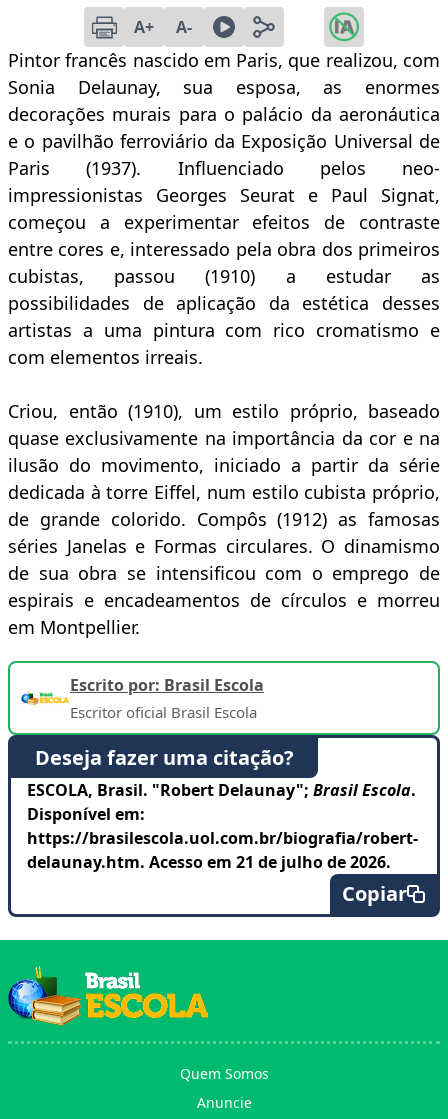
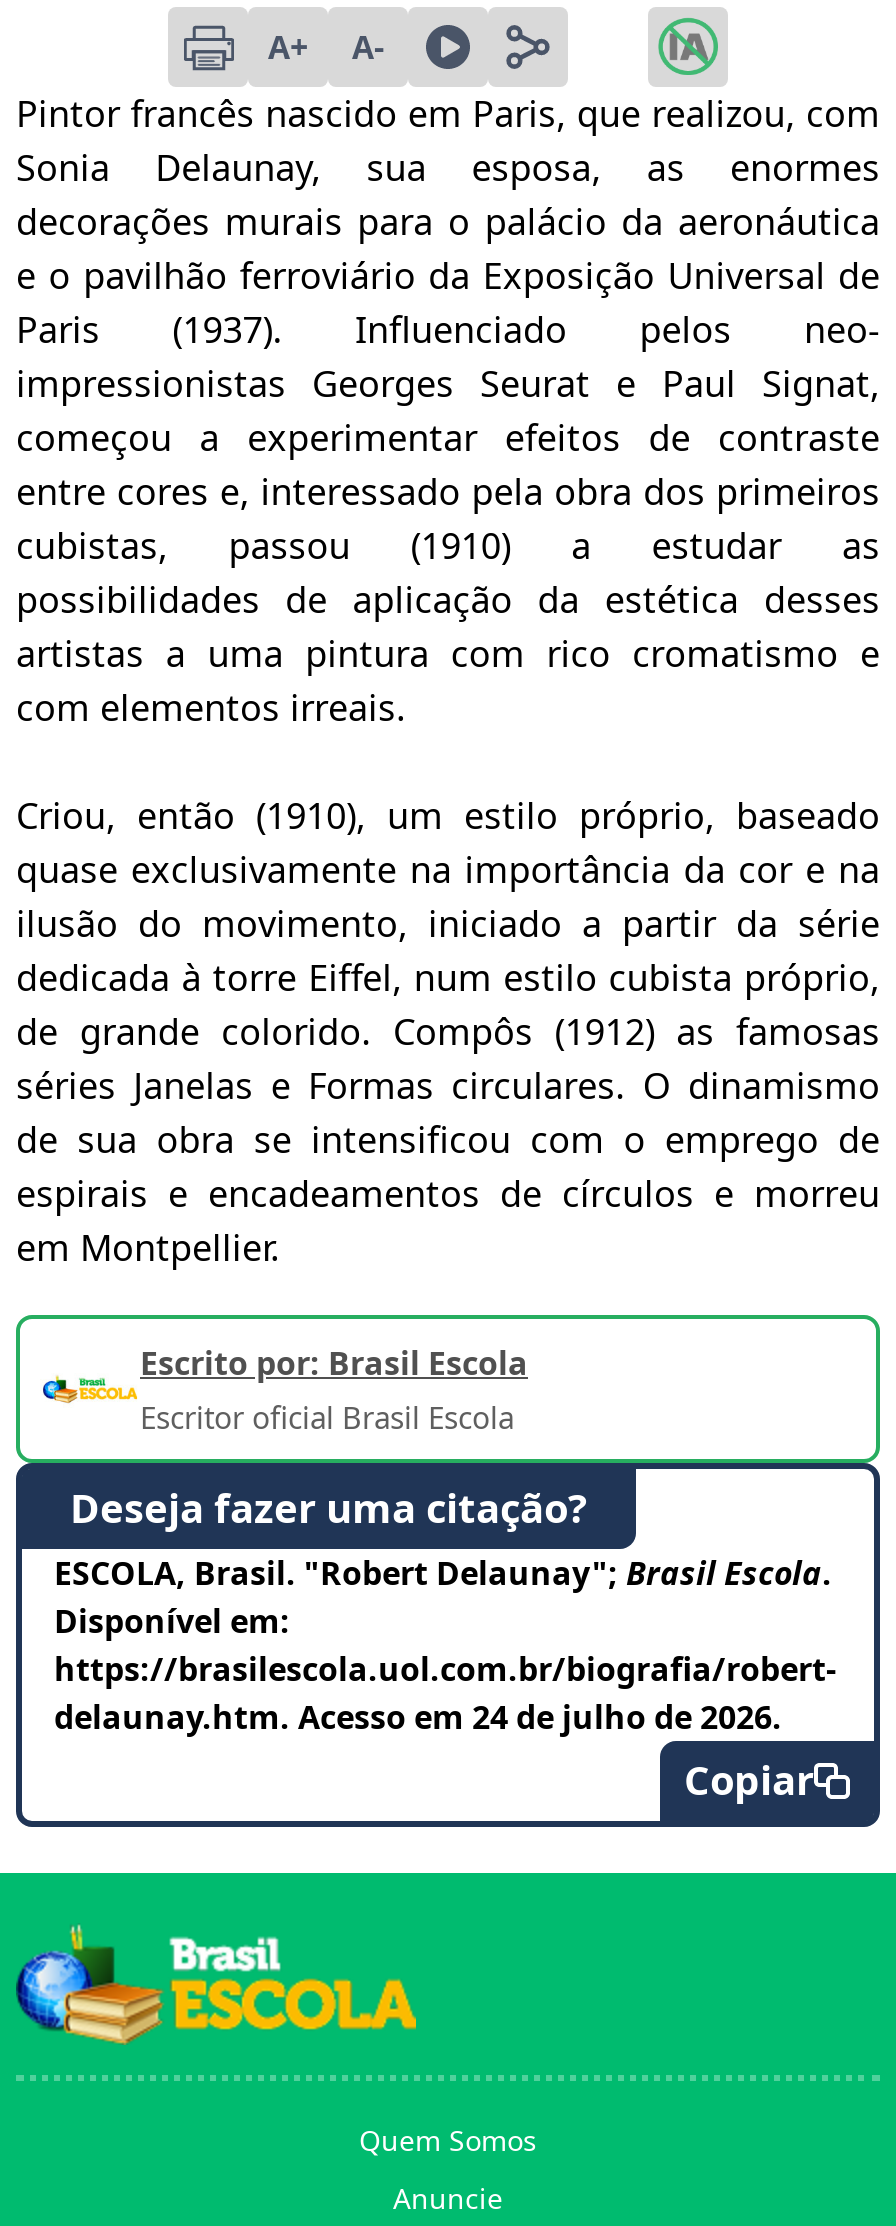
- delaunay.htm. Acesso em 21 de julho de 2026.
+ delaunay.htm. Acesso em 24 de julho de 2026.
